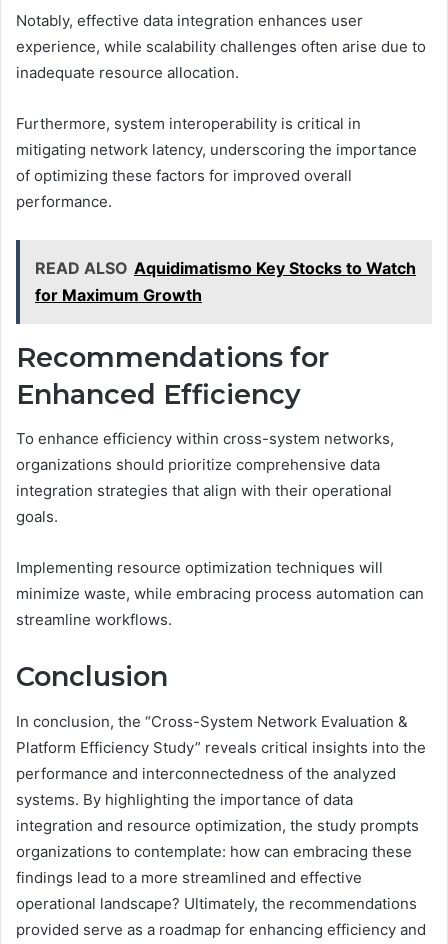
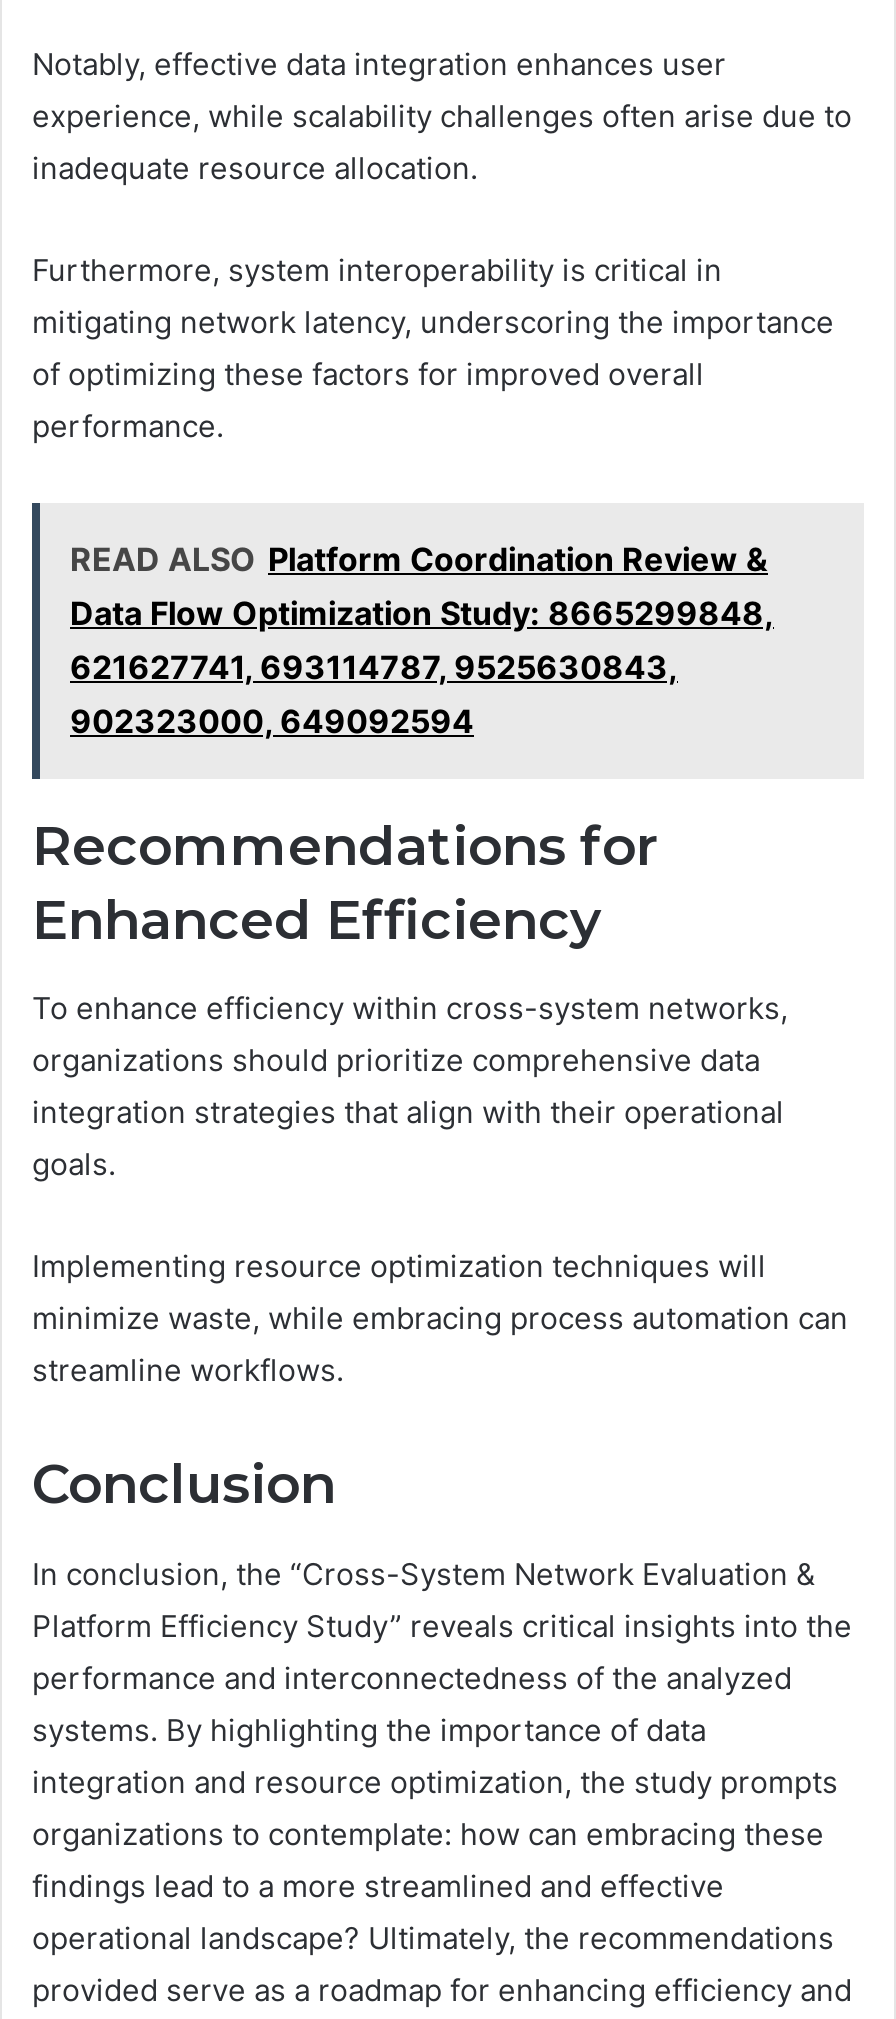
- READ ALSO Aquidimatismo Key Stocks to Watch
- for Maximum Growth
+ READ ALSO Platform Coordination Review &
+ Data Flow Optimization Study: 8665299848,
+ 621627741, 693114787, 9525630843,
+ 902323000, 649092594
